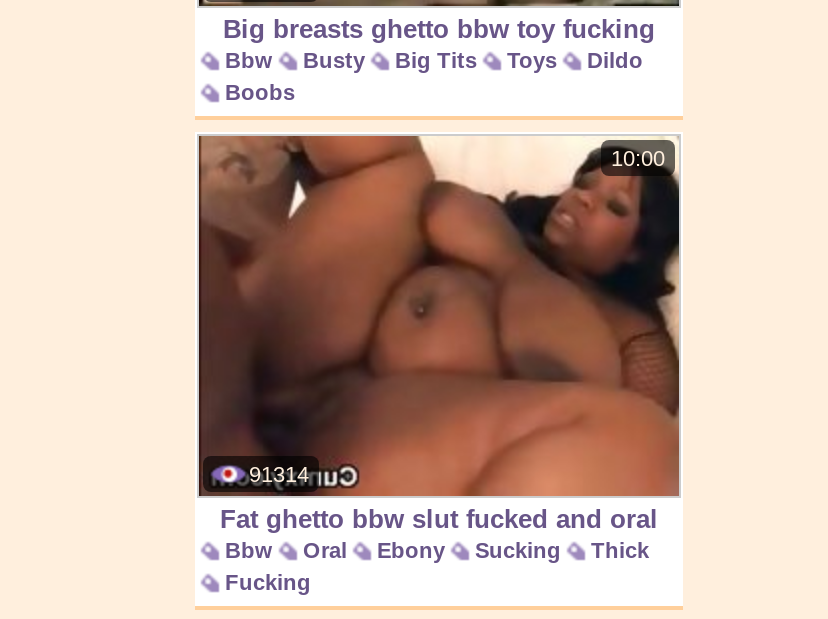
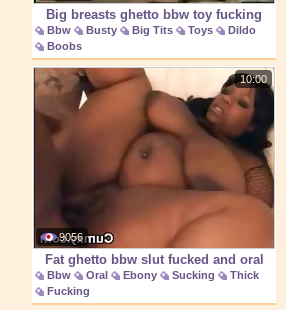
- 91314
+ 9056
